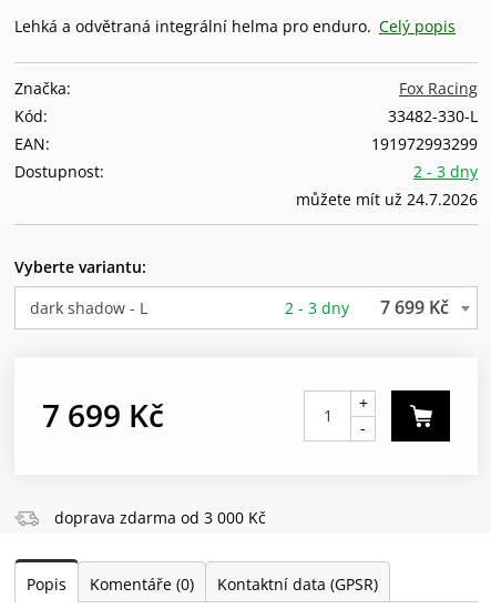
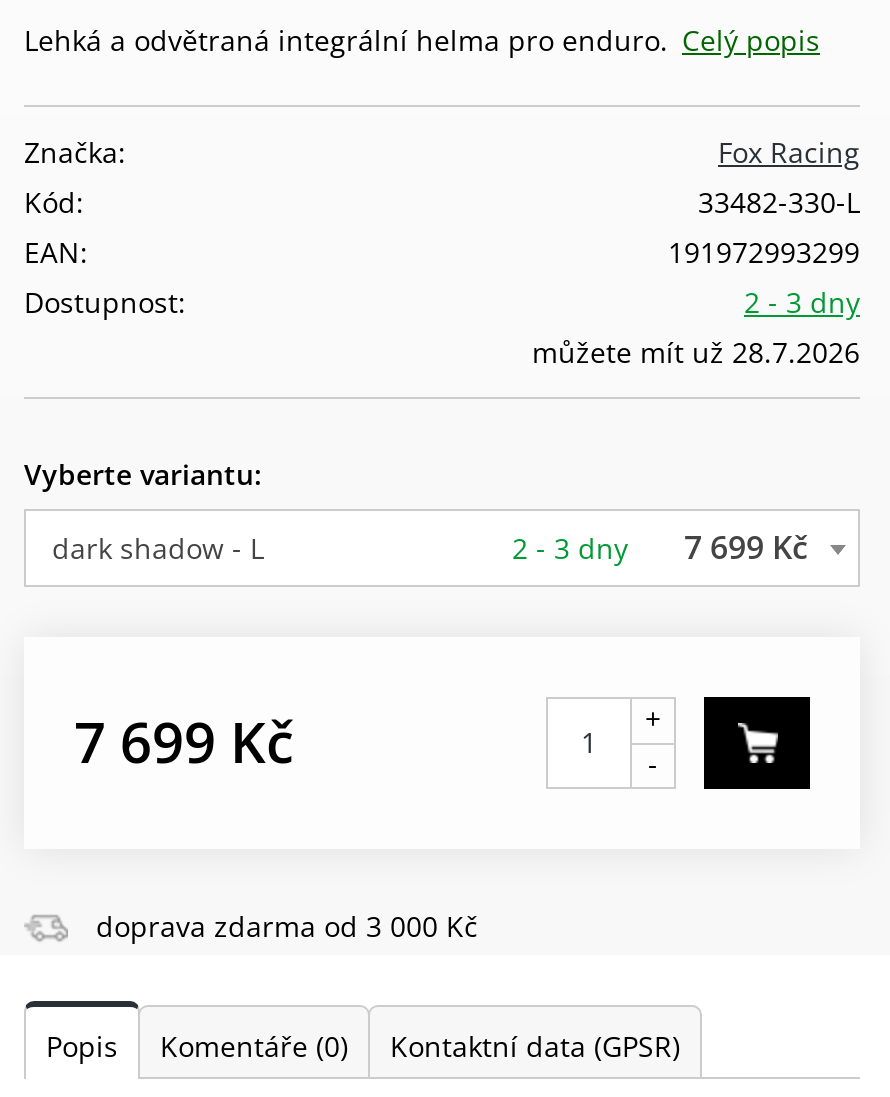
- můžete mít už 24.7.2026
+ můžete mít už 28.7.2026
